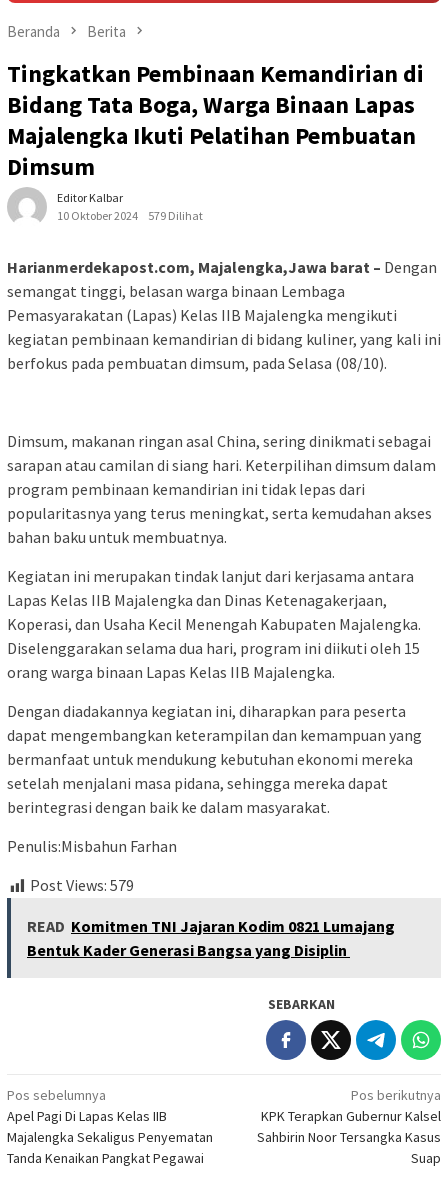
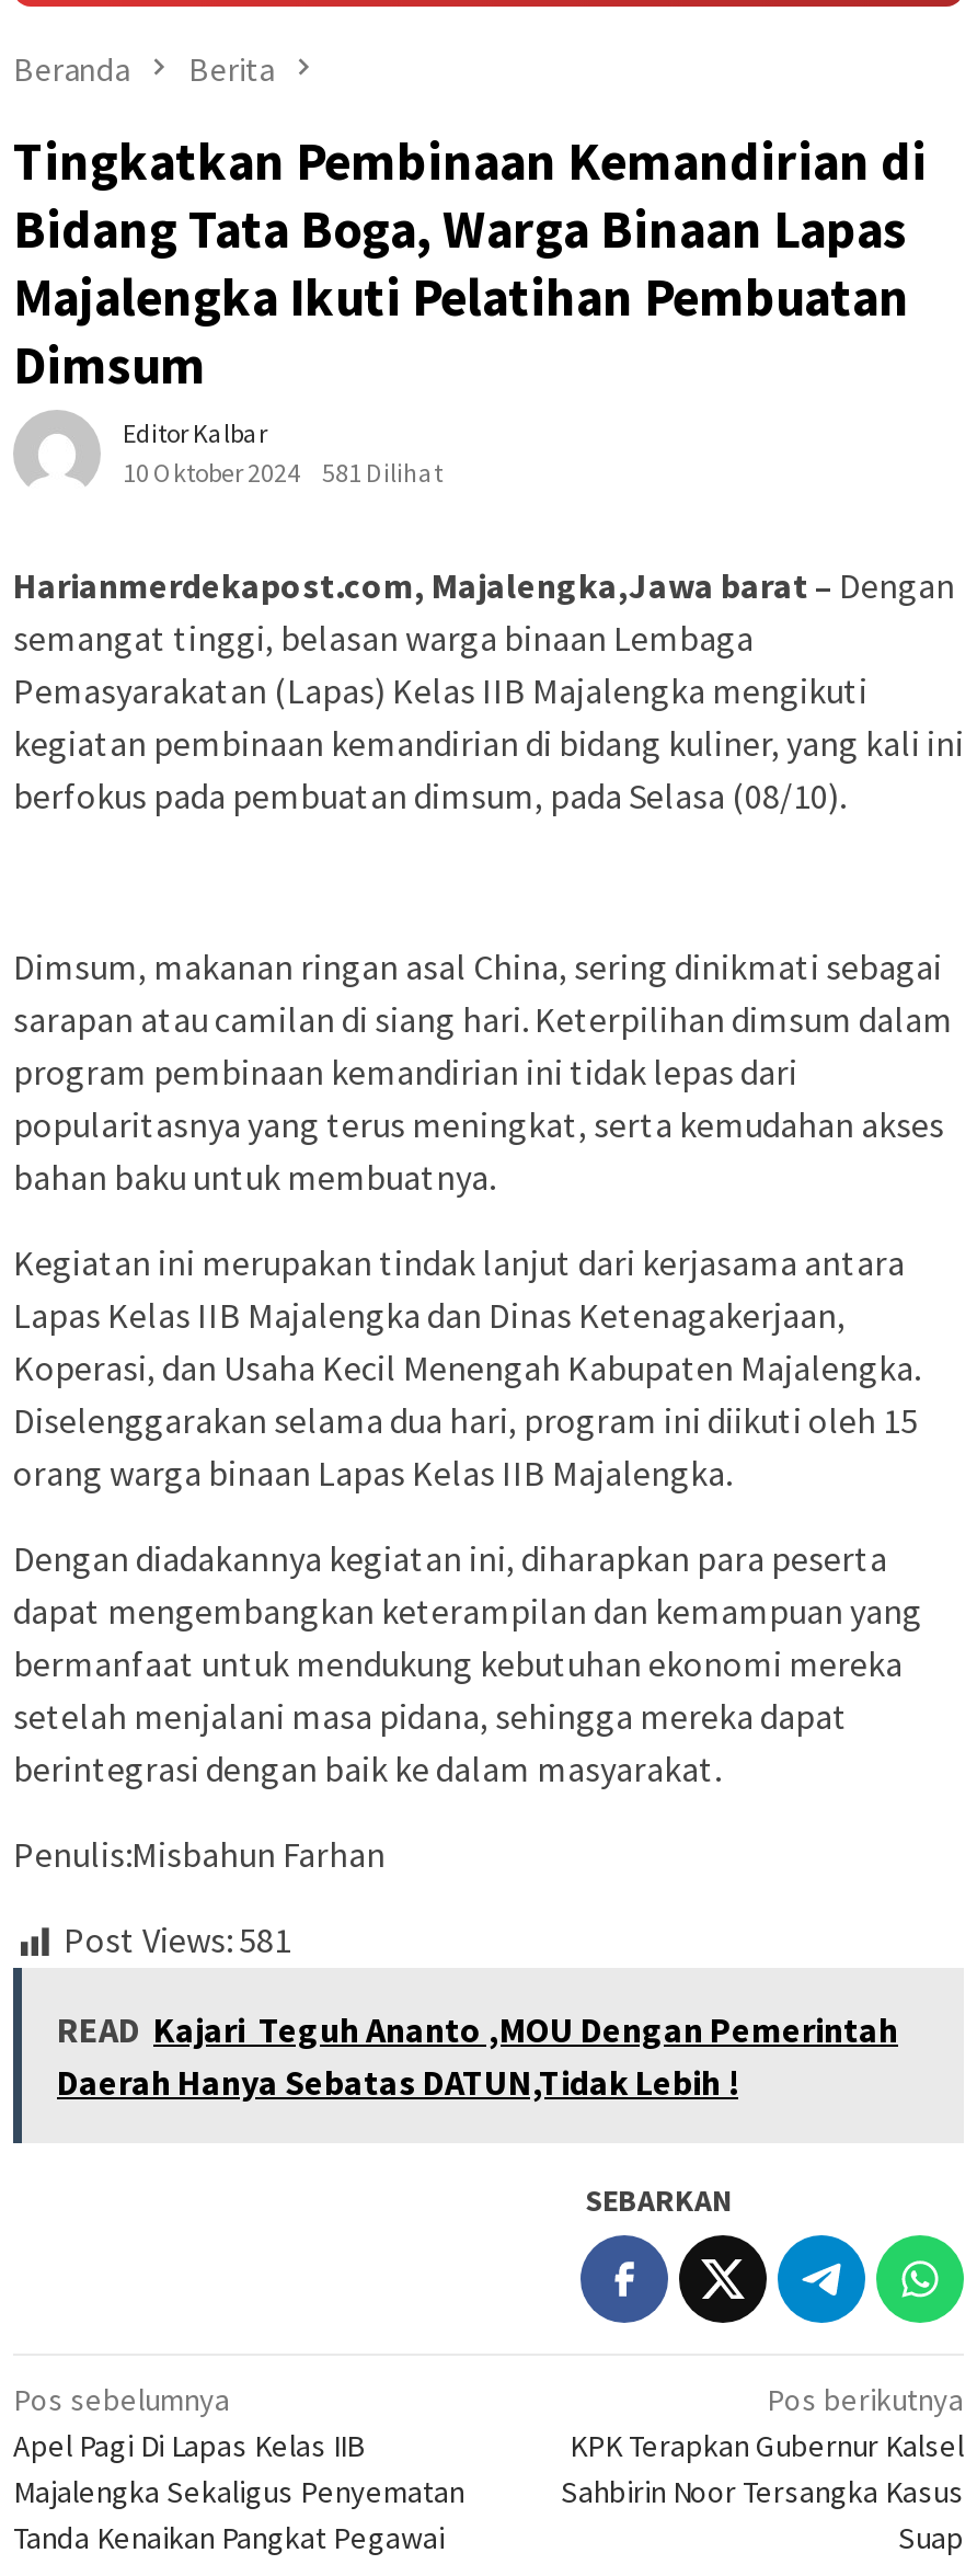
- 10 Oktober 2024 579 Dilihat
+ 10 Oktober 2024 581 Dilihat

- Post Views: 579
+ Post Views: 581

- READ Komitmen TNI Jajaran Kodim 0821 Lumajang
- Bentuk Kader Generasi Bangsa yang Disiplin
+ READ Kajari Teguh Ananto ,MOU Dengan Pemerintah
+ Daerah Hanya Sebatas DATUN,Tidak Lebih !
